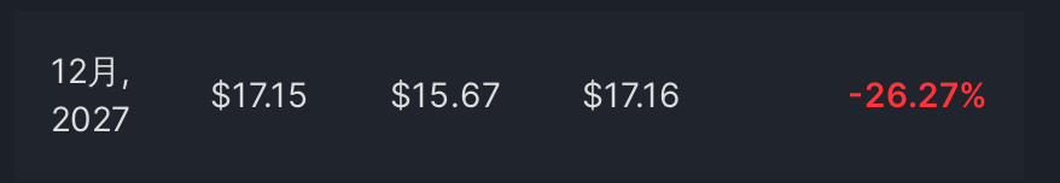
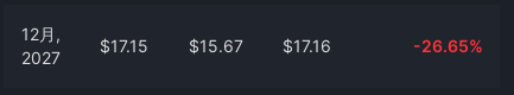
- -26.27%
+ -26.65%
